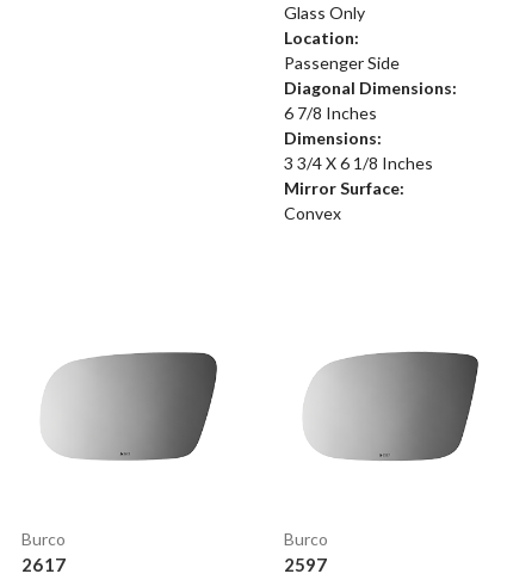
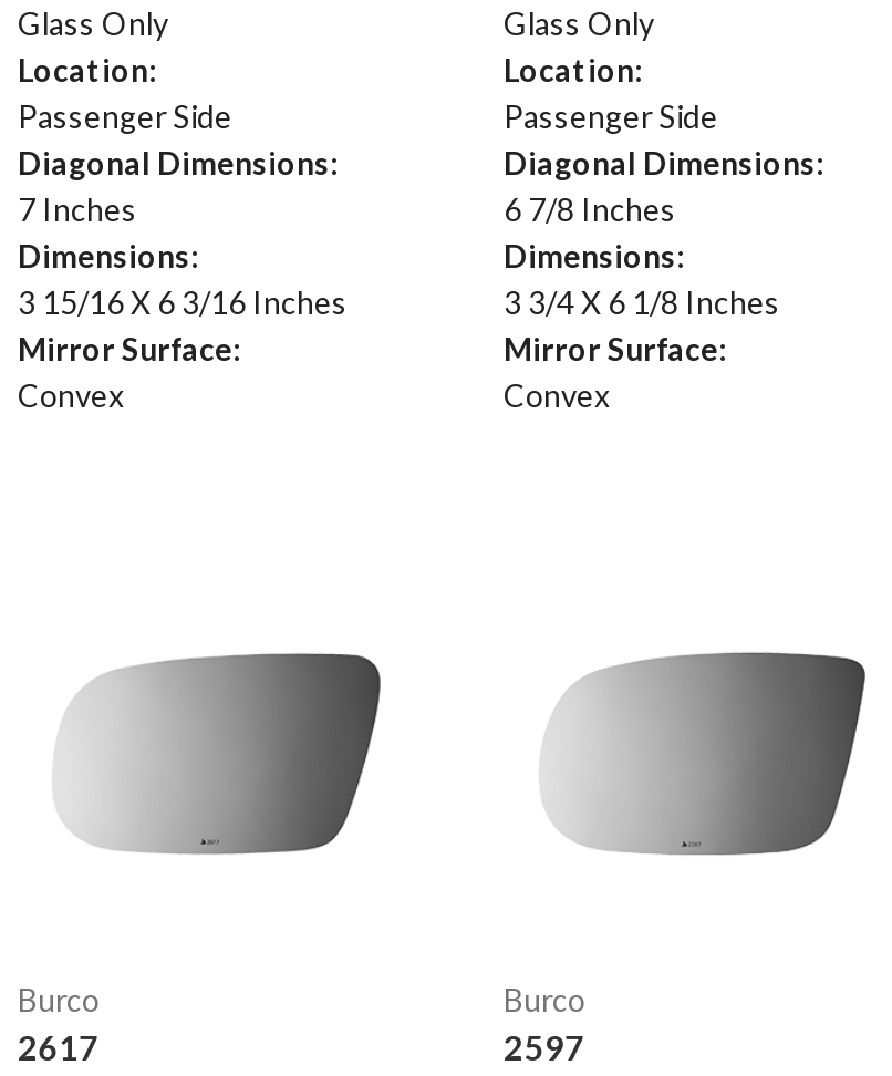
+ Glass Only
+ Location:
+ Passenger Side
+ Diagonal Dimensions:
+ 7 Inches
+ Dimensions:
+ 3 15/16 X 6 3/16 Inches
+ Mirror Surface:
+ Convex
